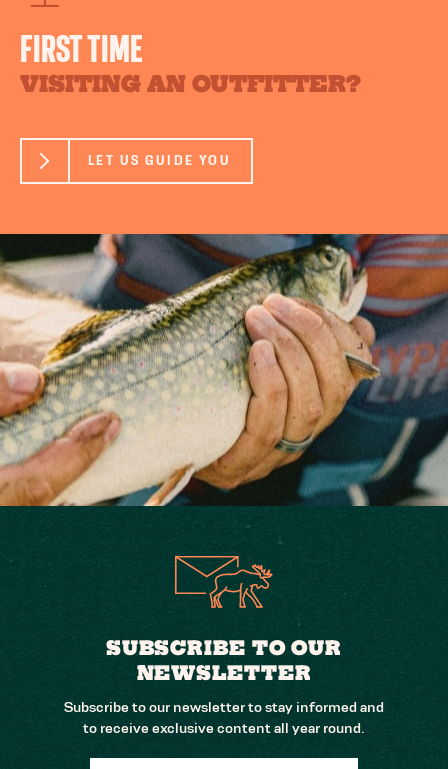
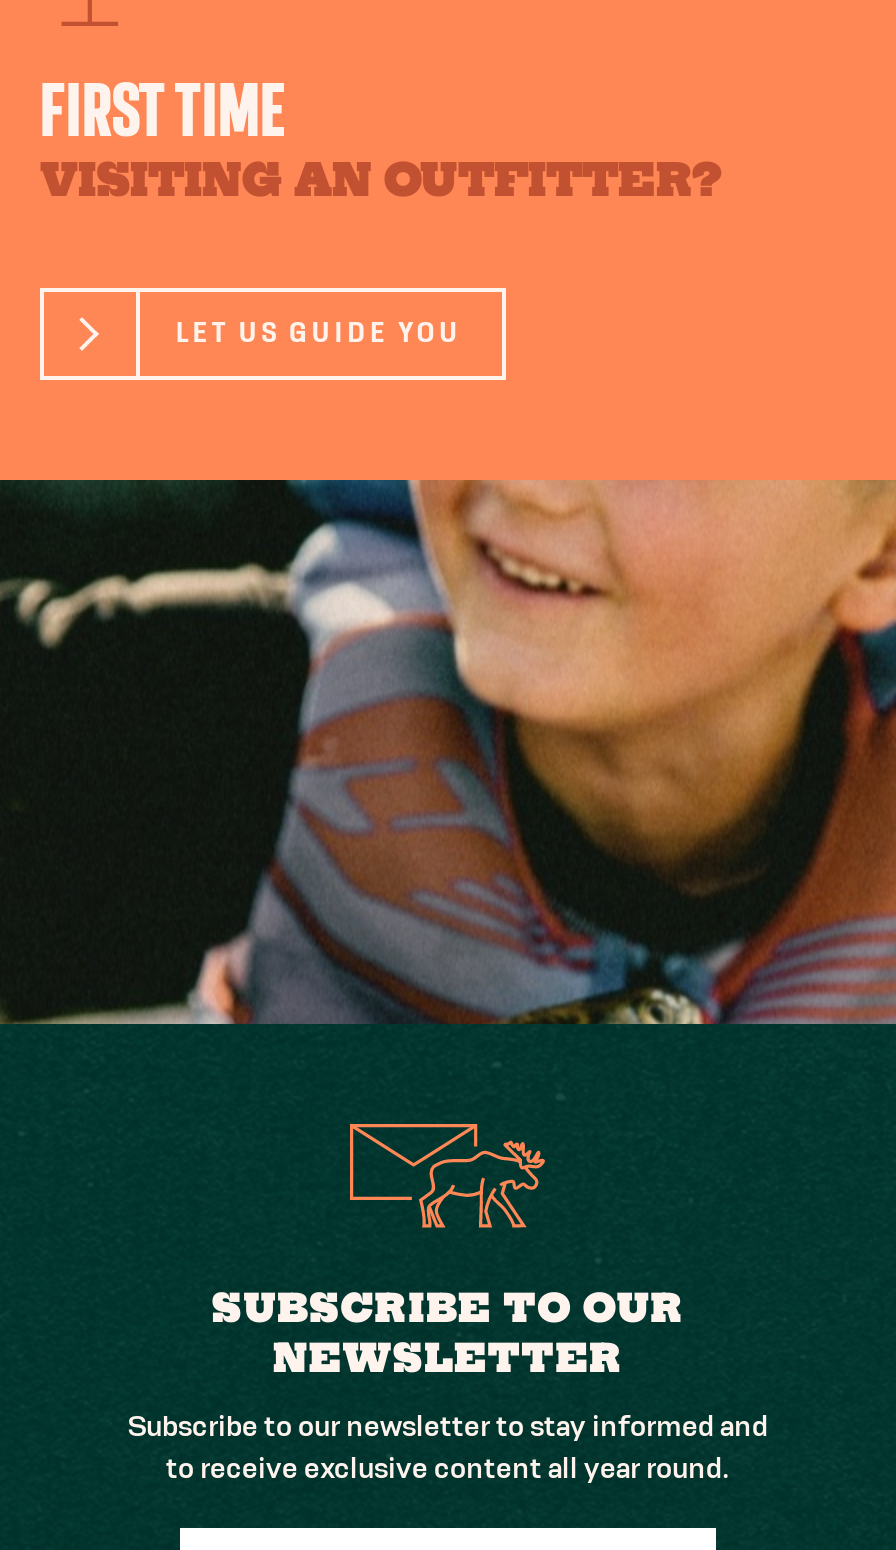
- [image]
+ [image]
